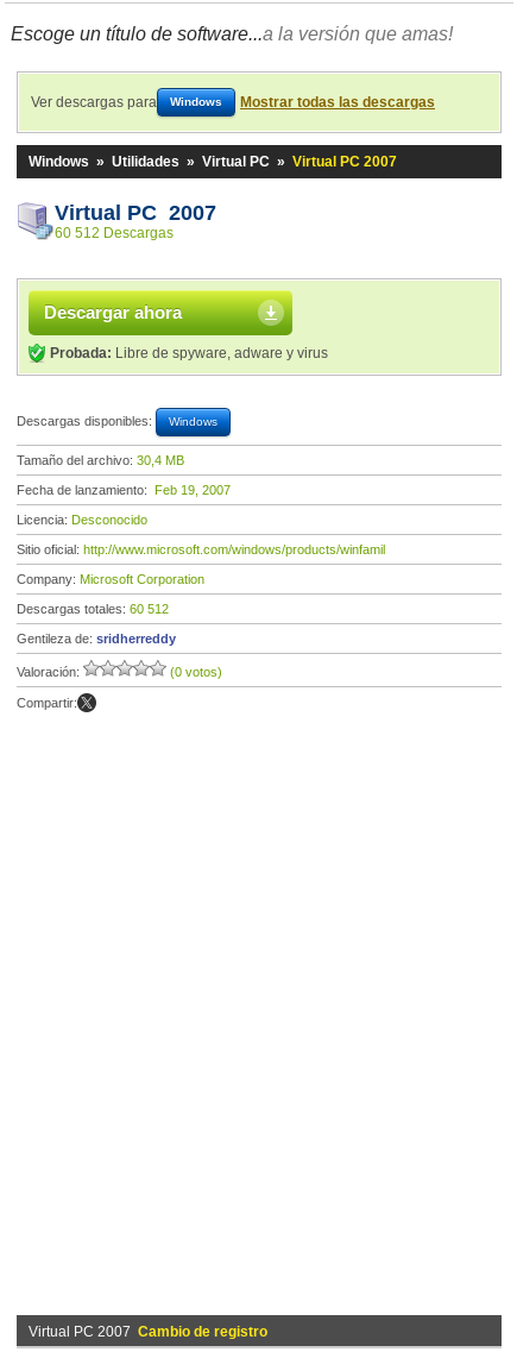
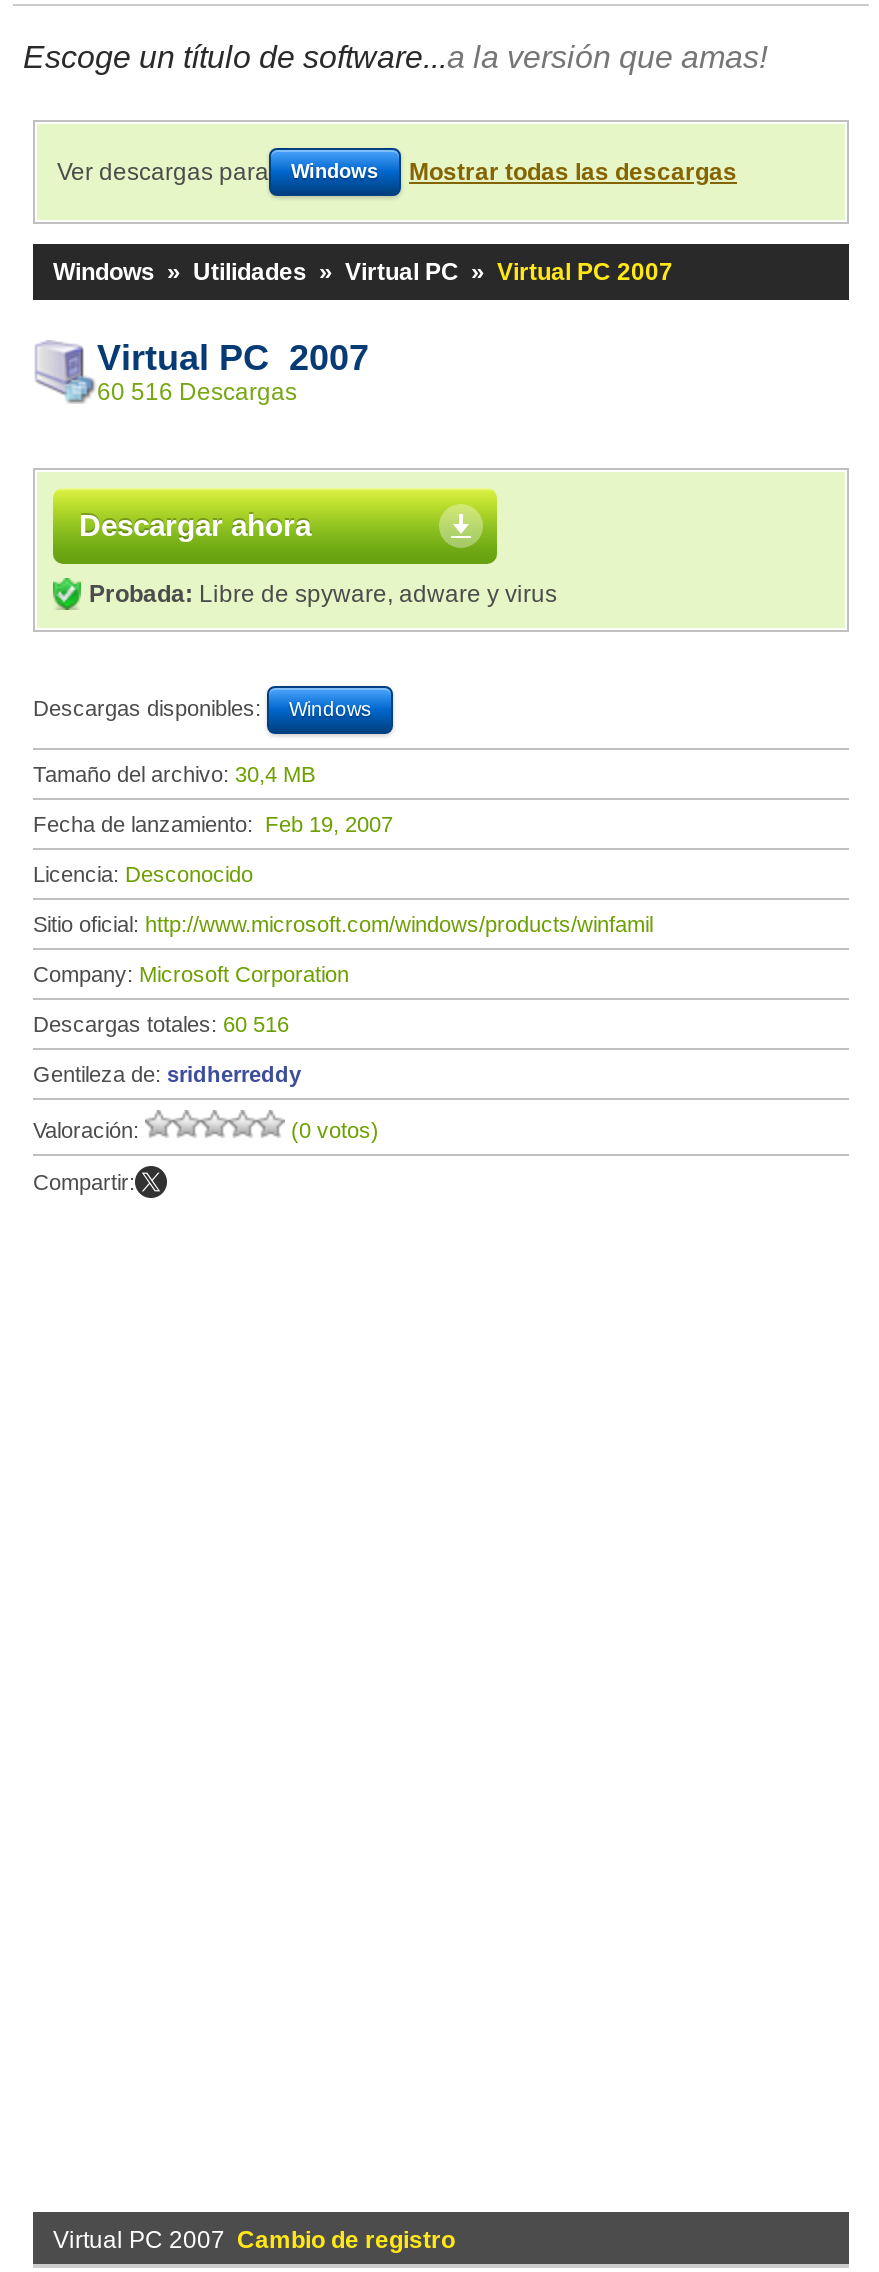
- 60 512 Descargas
+ 60 516 Descargas

- Descargas totales: 60 512
+ Descargas totales: 60 516
